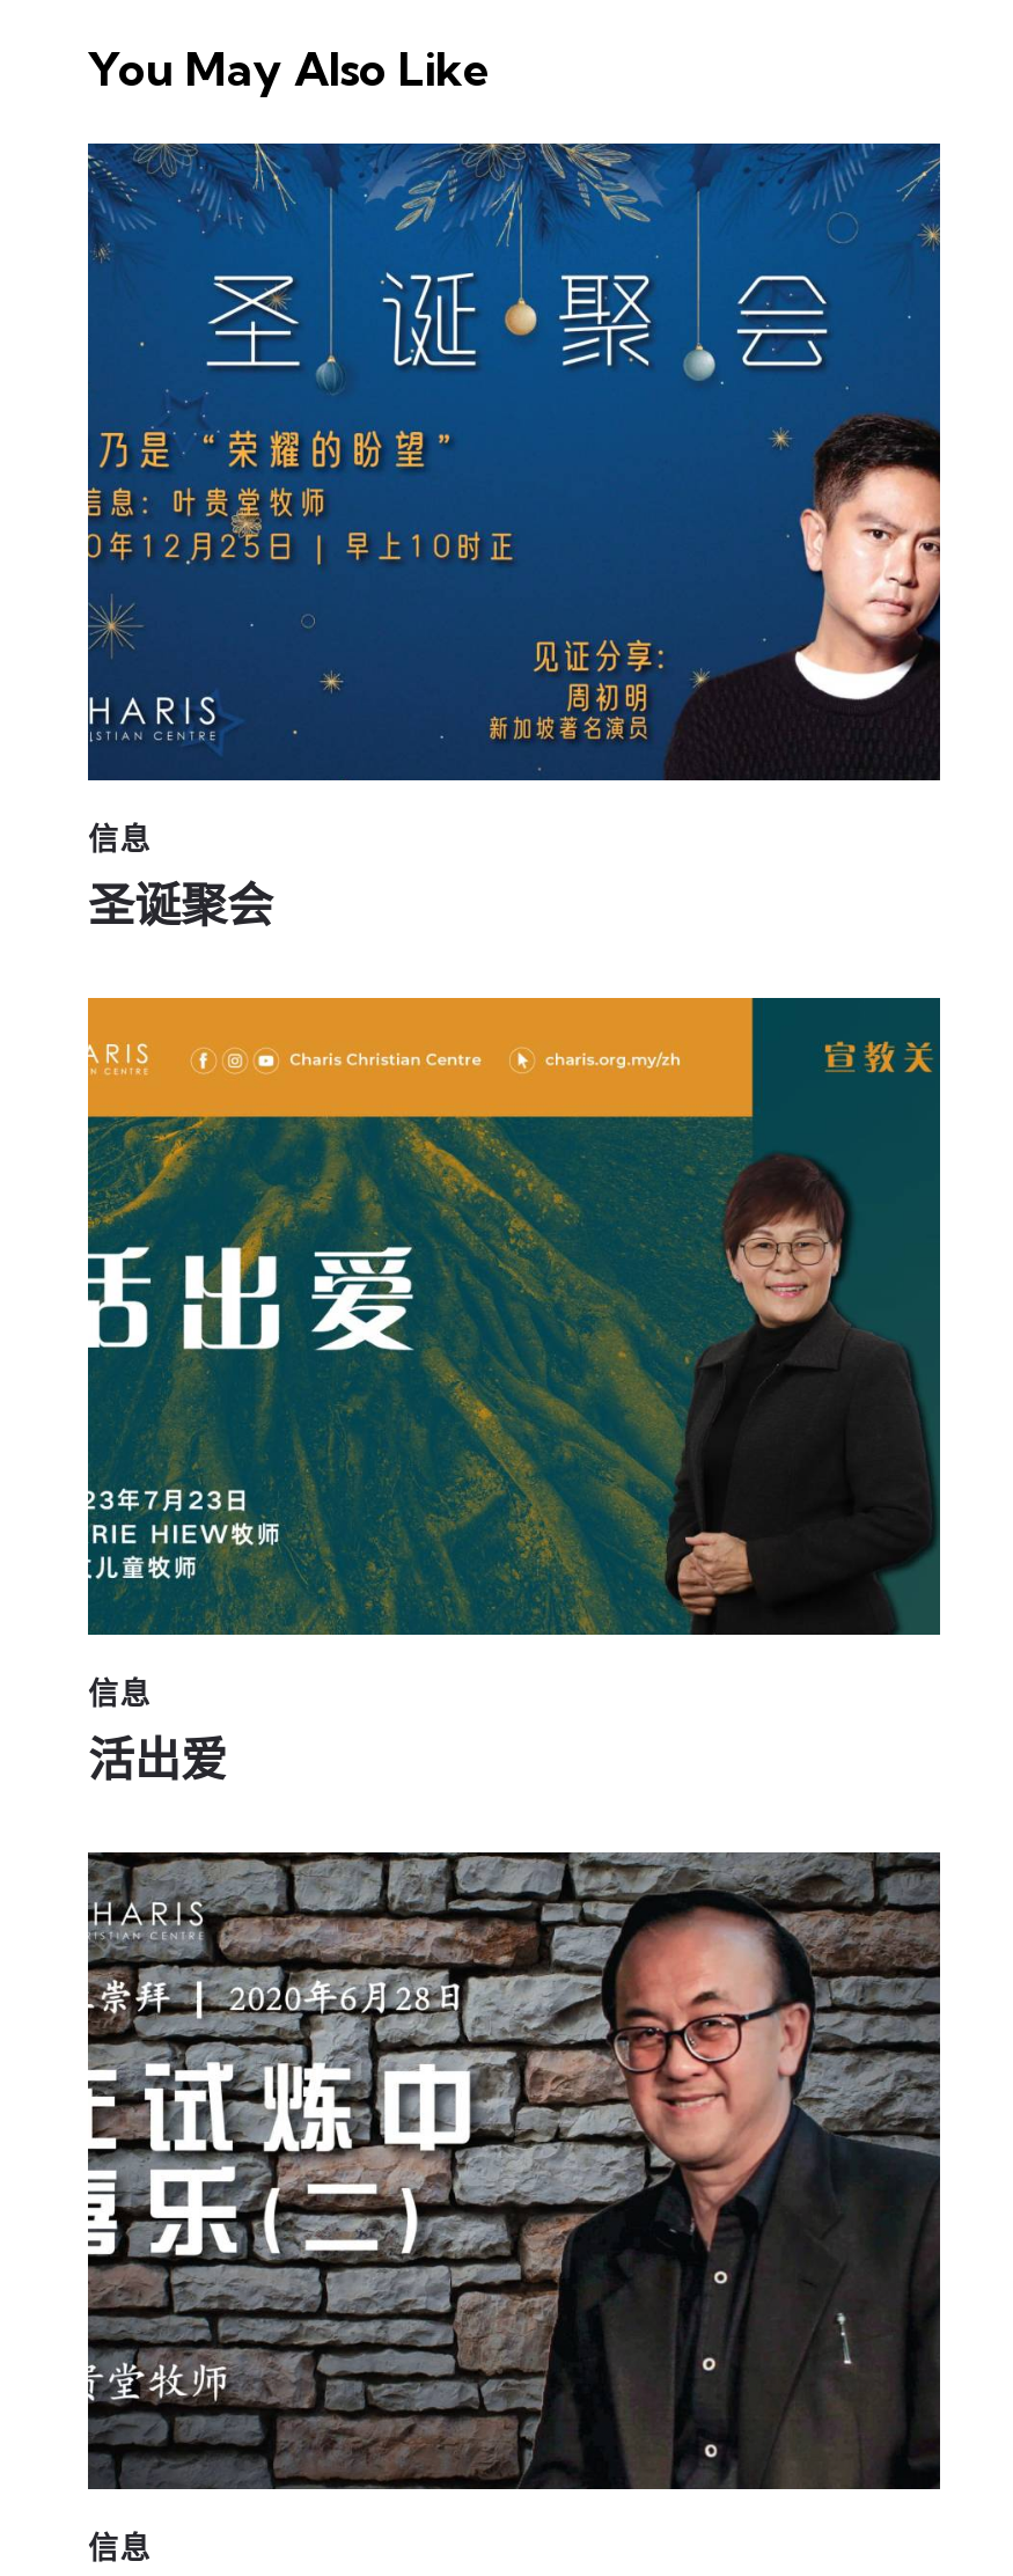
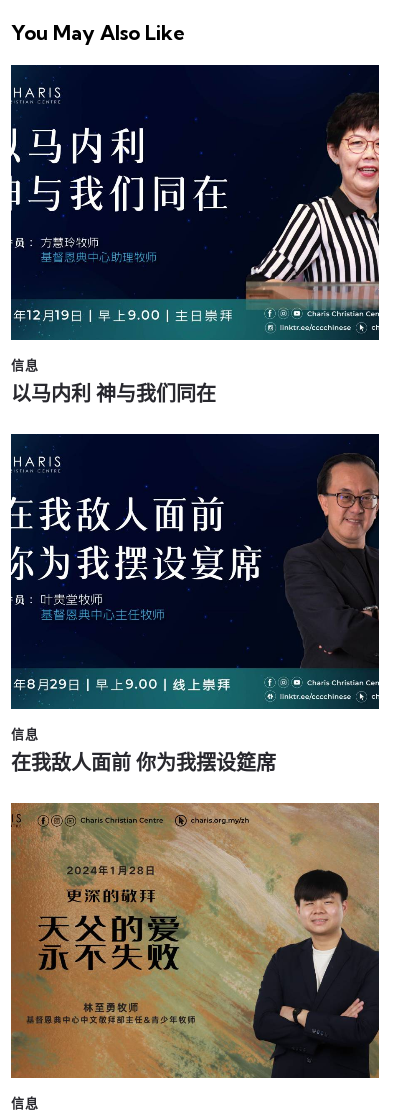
- [image]
+ [image]

- 圣诞聚会
+ 以马内利 神与我们同在

- [image]
+ [image]

- 活出爱
+ 在我敌人面前 你为我摆设筵席

- [image]
+ [image]
